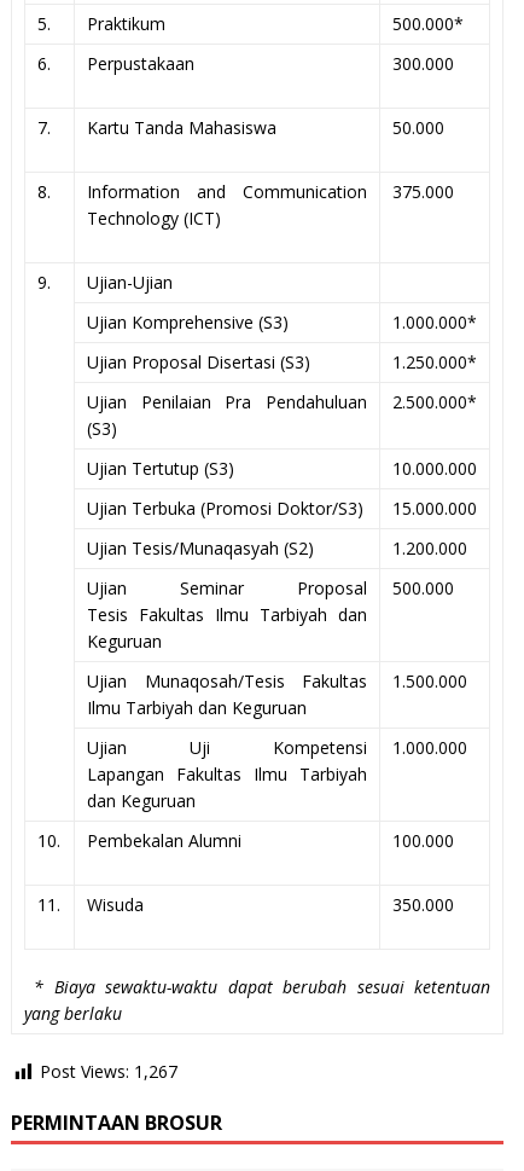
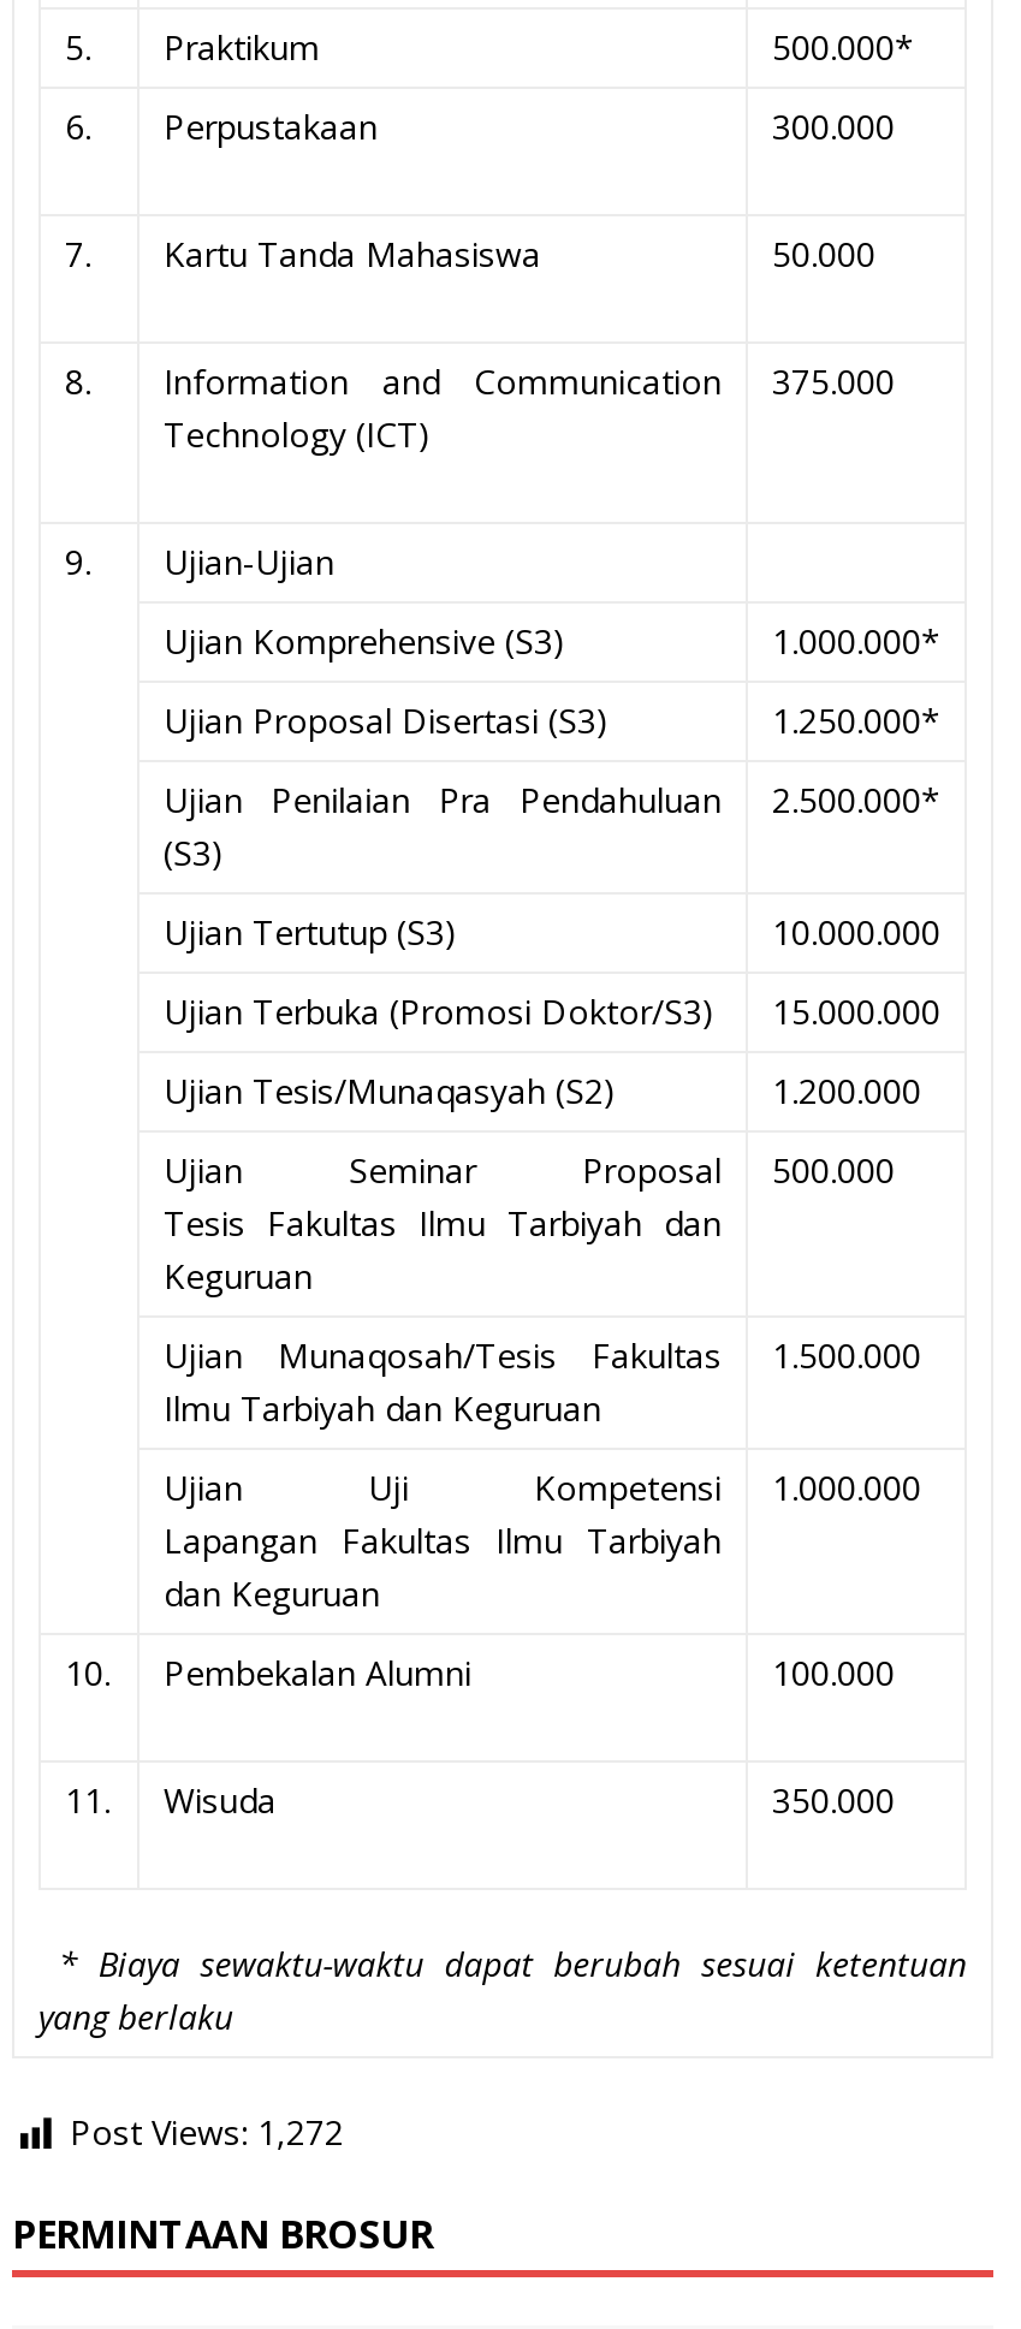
- Post Views: 1,267
+ Post Views: 1,272
